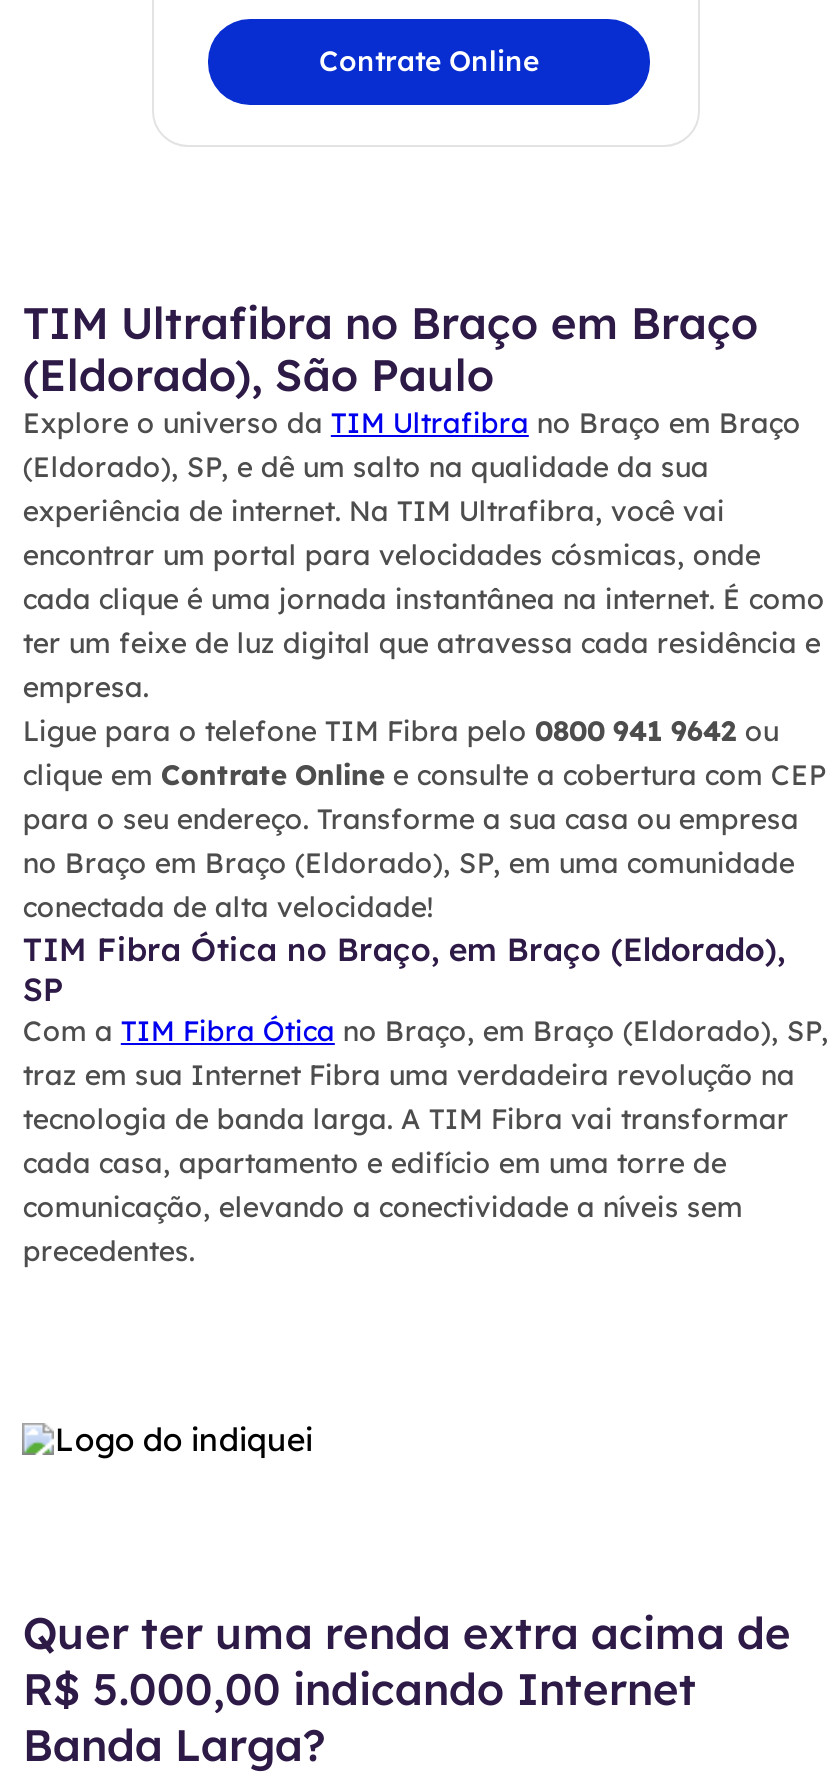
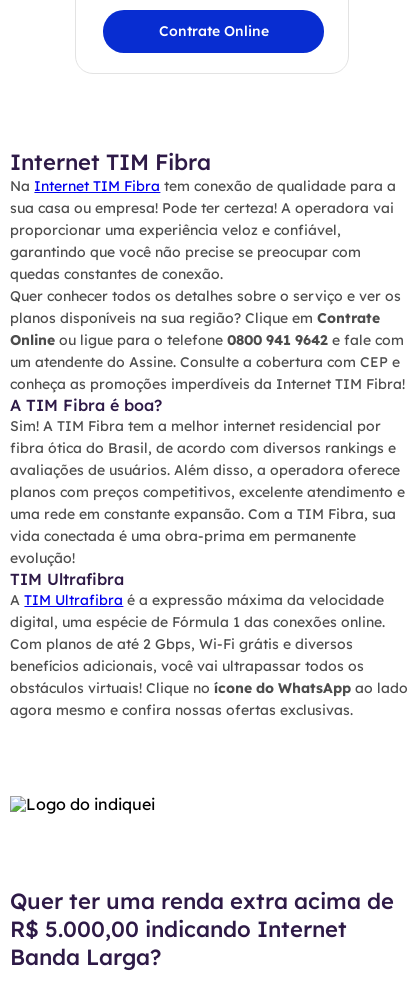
- TIM Ultrafibra no Braço em Braço
- (Eldorado), São Paulo
- Explore o universo da TIM Ultrafibra no Braço em Braço
- (Eldorado), SP, e dê um salto na qualidade da sua
- experiência de internet. Na TIM Ultrafibra, você vai
- encontrar um portal para velocidades cósmicas, onde
- cada clique é uma jornada instantânea na internet. É como
- ter um feixe de luz digital que atravessa cada residência e
- empresa.
- Ligue para o telefone TIM Fibra pelo 0800 941 9642 ou
- clique em Contrate Online e consulte a cobertura com CEP
- para o seu endereço. Transforme a sua casa ou empresa
- no Braço em Braço (Eldorado), SP, em uma comunidade
- conectada de alta velocidade!
- TIM Fibra Ótica no Braço, em Braço (Eldorado),
- SP
- Com a TIM Fibra Ótica no Braço, em Braço (Eldorado), SP,
- traz em sua Internet Fibra uma verdadeira revolução na
- tecnologia de banda larga. A TIM Fibra vai transformar
- cada casa, apartamento e edifício em uma torre de
- comunicação, elevando a conectividade a níveis sem
- precedentes.
+ Internet TIM Fibra
+ Na Internet TIM Fibra tem conexão de qualidade para a
+ sua casa ou empresa! Pode ter certeza! A operadora vai
+ proporcionar uma experiência veloz e confiável,
+ garantindo que você não precise se preocupar com
+ quedas constantes de conexão.
+ Quer conhecer todos os detalhes sobre o serviço e ver os
+ planos disponíveis na sua região? Clique em Contrate
+ Online ou ligue para o telefone 0800 941 9642 e fale com
+ um atendente do Assine. Consulte a cobertura com CEP e
+ conheça as promoções imperdíveis da Internet TIM Fibra!
+ A TIM Fibra é boa?
+ Sim! A TIM Fibra tem a melhor internet residencial por
+ fibra ótica do Brasil, de acordo com diversos rankings e
+ avaliações de usuários. Além disso, a operadora oferece
+ planos com preços competitivos, excelente atendimento e
+ uma rede em constante expansão. Com a TIM Fibra, sua
+ vida conectada é uma obra-prima em permanente
+ evolução!
+ TIM Ultrafibra
+ A TIM Ultrafibra é a expressão máxima da velocidade
+ digital, uma espécie de Fórmula 1 das conexões online.
+ Com planos de até 2 Gbps, Wi-Fi grátis e diversos
+ benefícios adicionais, você vai ultrapassar todos os
+ obstáculos virtuais! Clique no ícone do WhatsApp ao lado
+ agora mesmo e confira nossas ofertas exclusivas.
